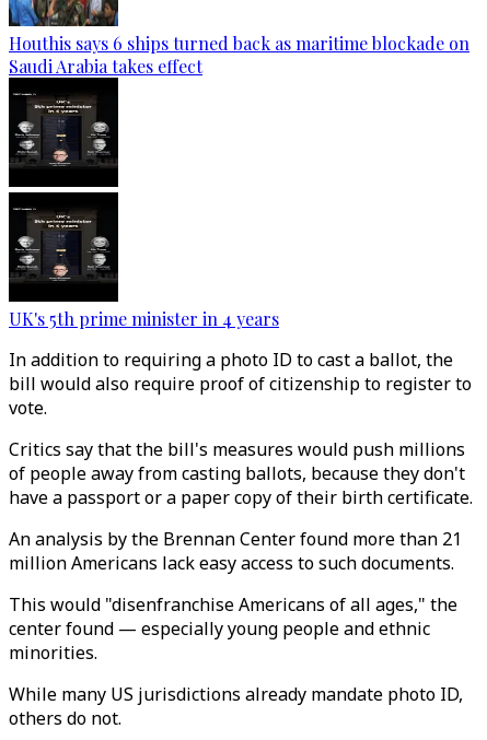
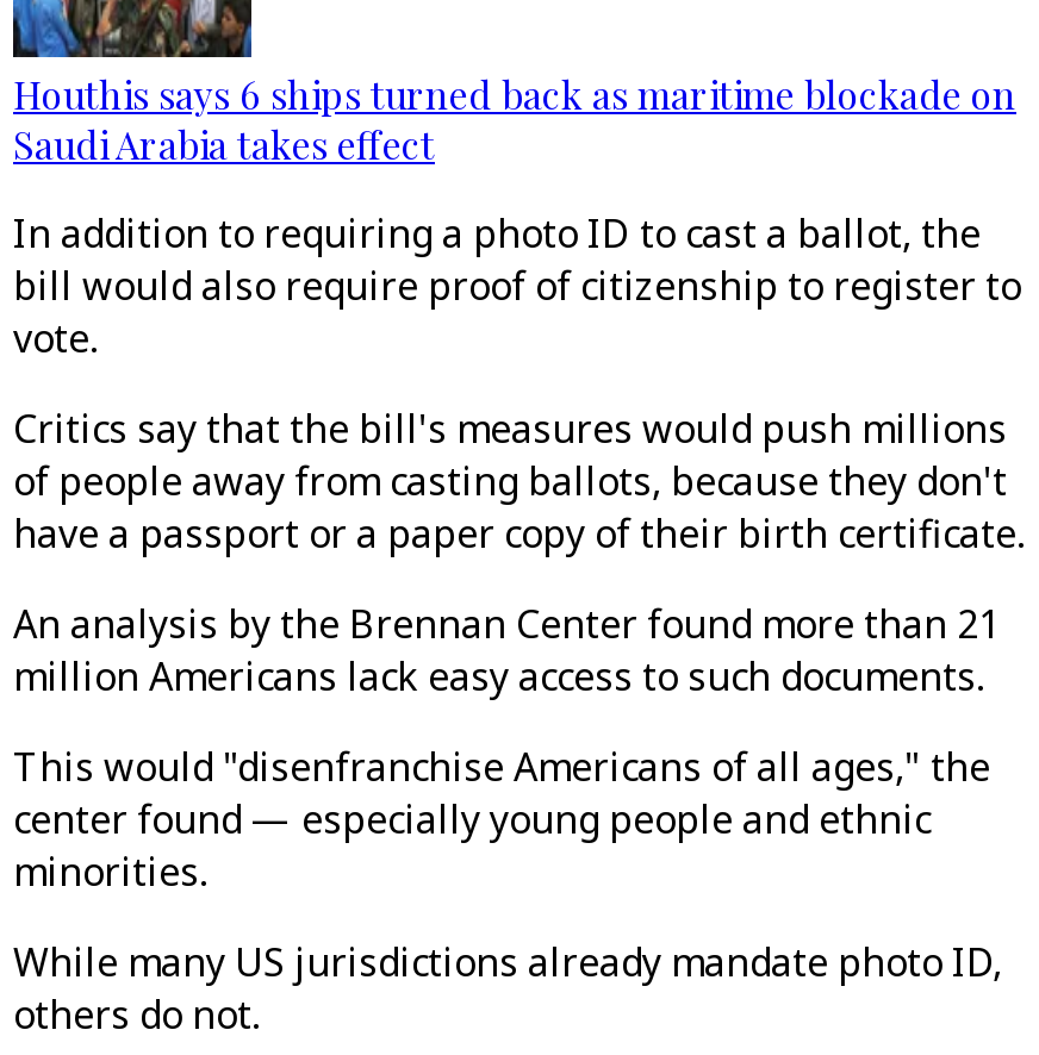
- [image]
- UK's 5th prime minister in 4 years
